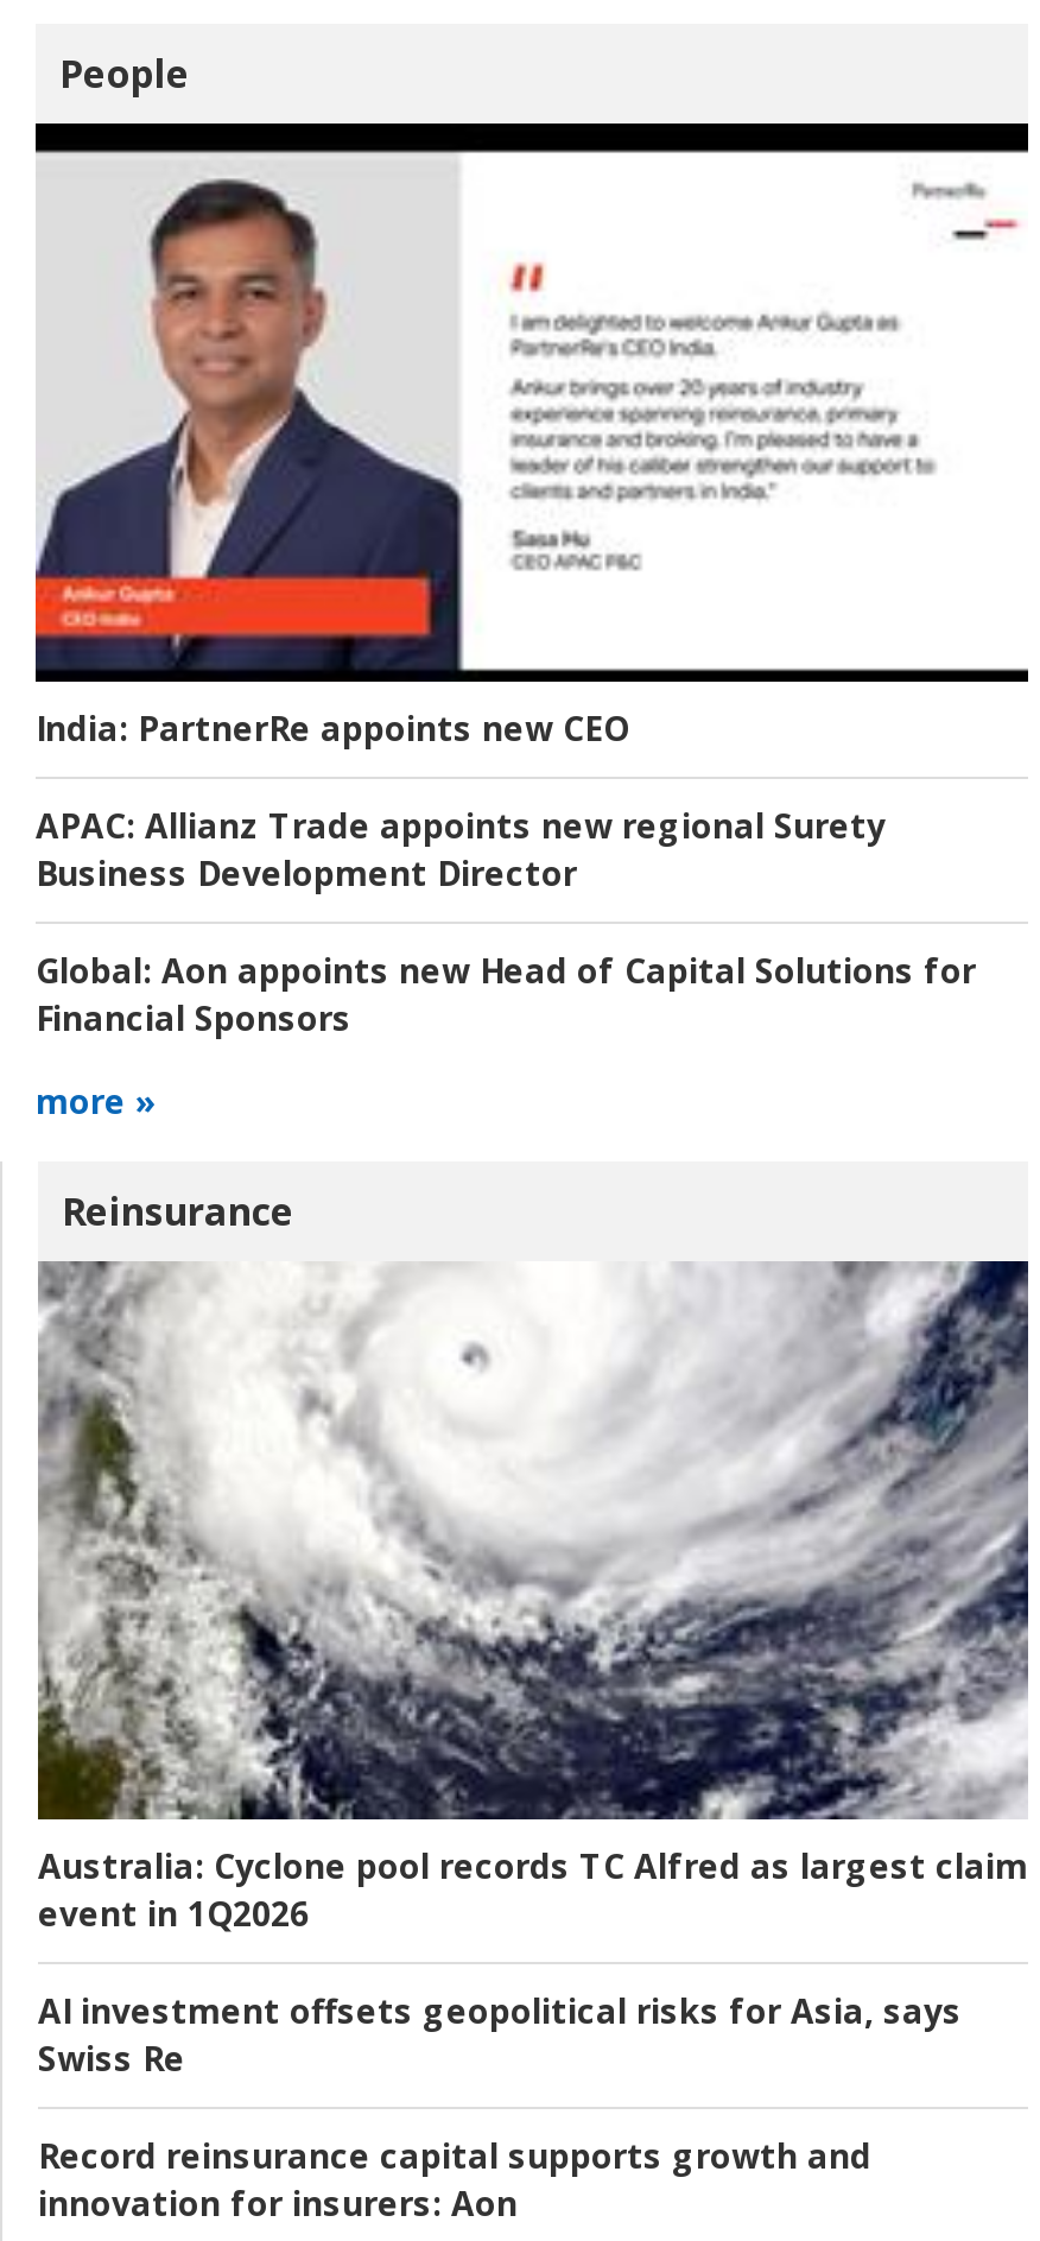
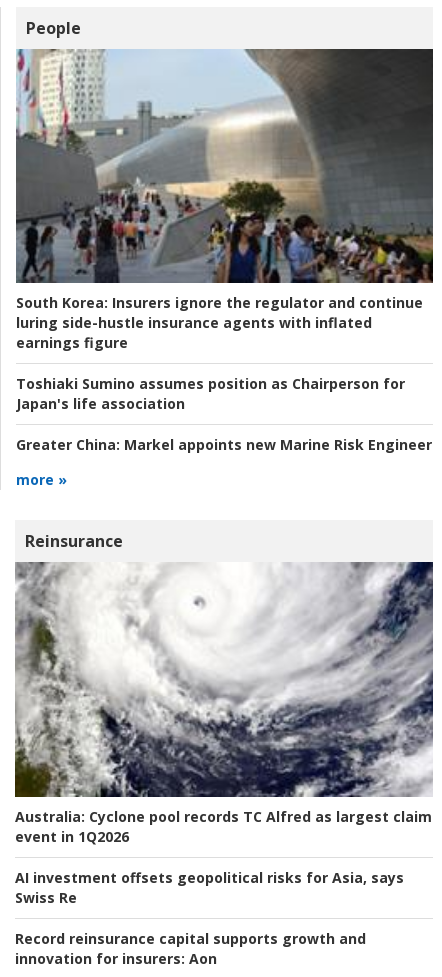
- [image]
- India: PartnerRe appoints new CEO
+ [image]
+ South Korea: Insurers ignore the regulator and continue
+ luring side-hustle insurance agents with inflated
+ earnings figure

- APAC: Allianz Trade appoints new regional Surety
- Business Development Director
+ Toshiaki Sumino assumes position as Chairperson for
+ Japan's life association

- Global: Aon appoints new Head of Capital Solutions for
- Financial Sponsors
+ Greater China: Markel appoints new Marine Risk Engineer
